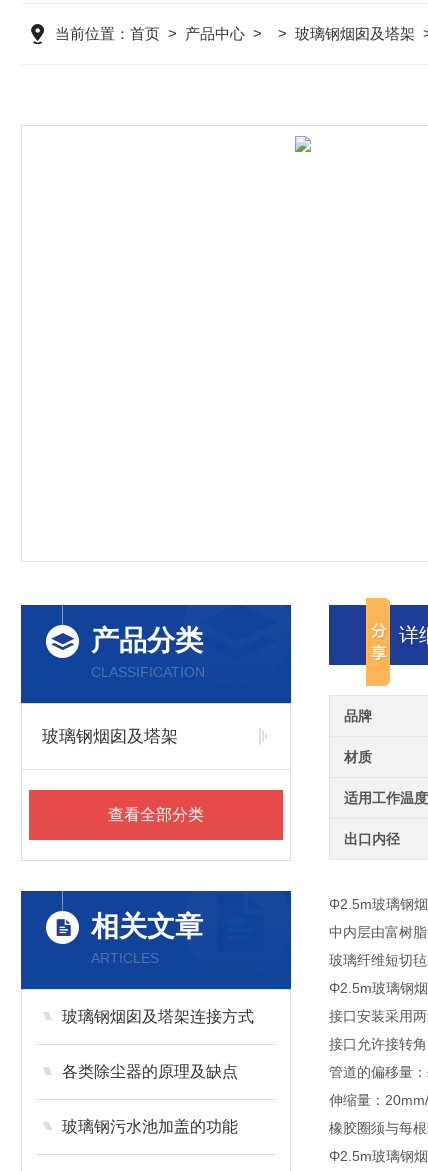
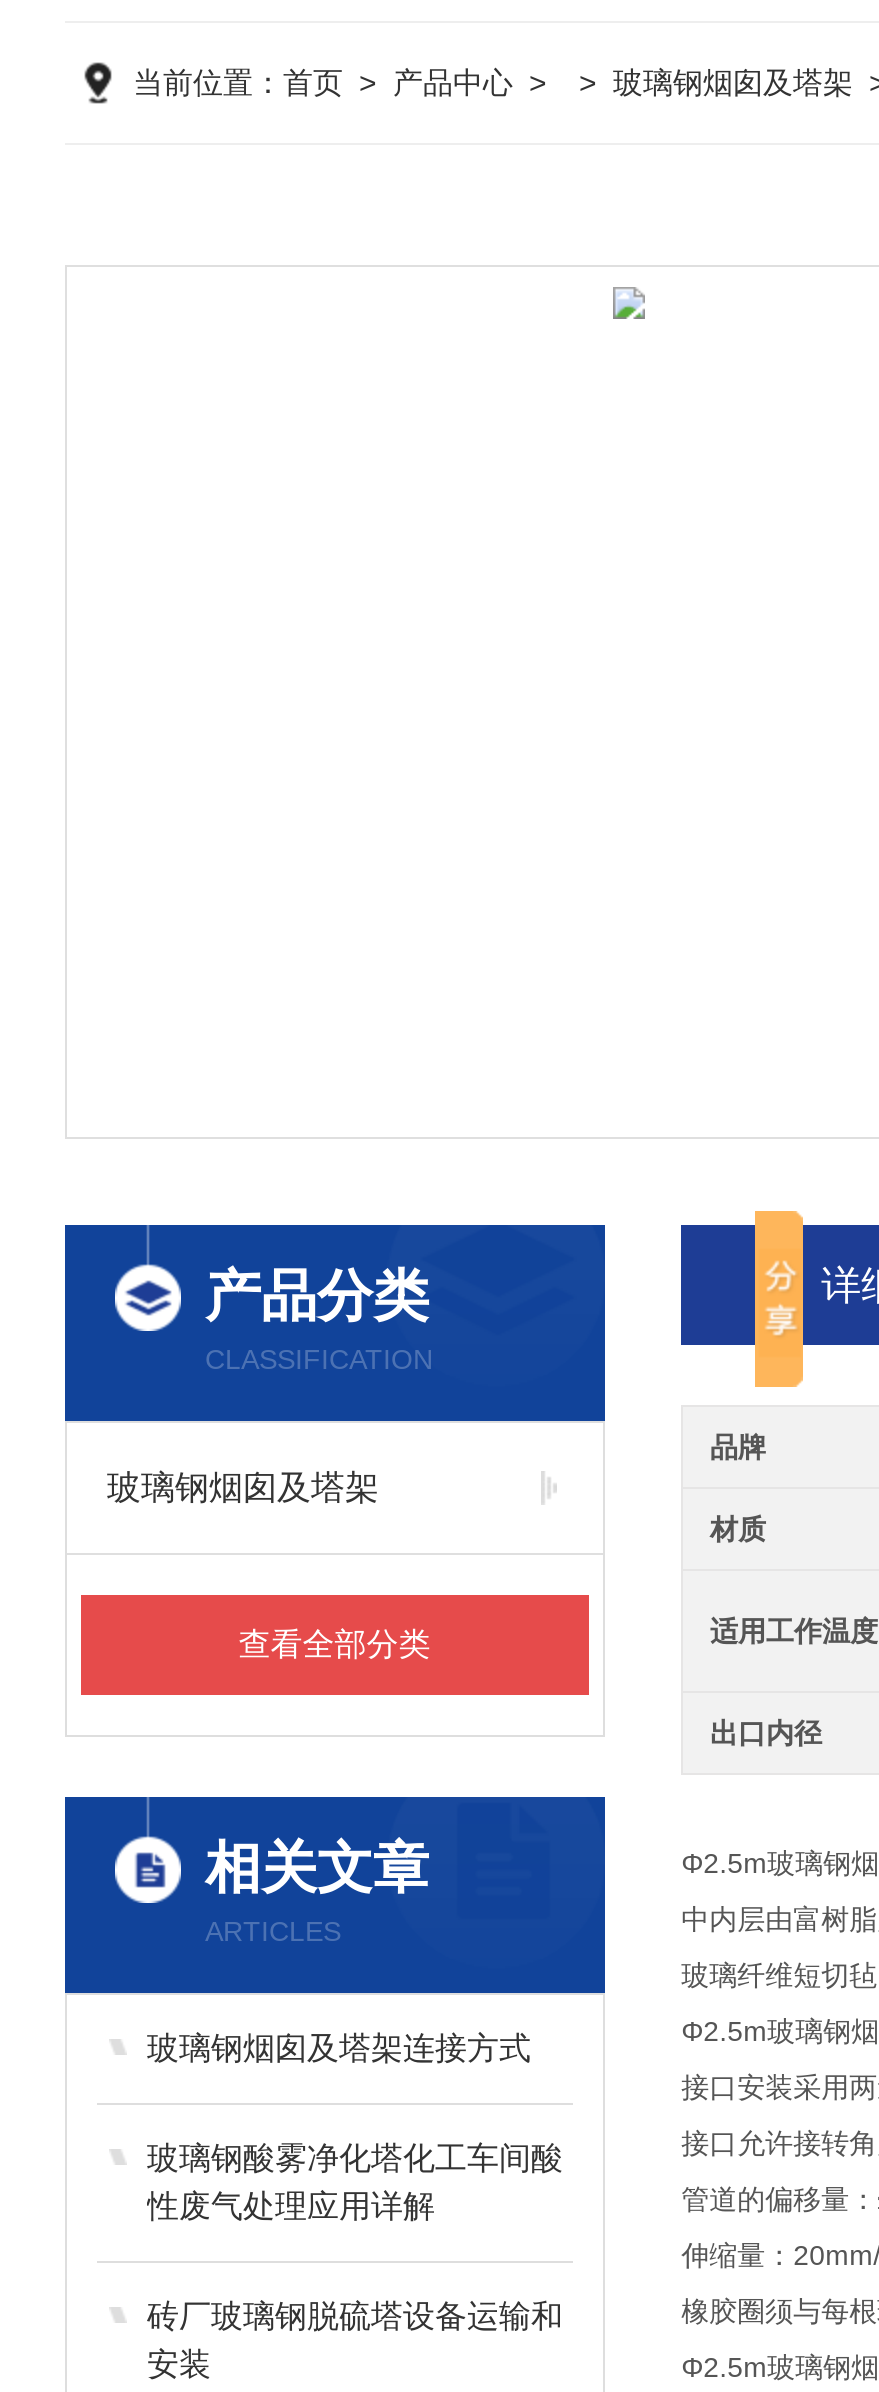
- 各类除尘器的原理及缺点
+ 玻璃钢酸雾净化塔化工车间酸
+ 性废气处理应用详解

- 玻璃钢污水池加盖的功能
+ 砖厂玻璃钢脱硫塔设备运输和
+ 安装
